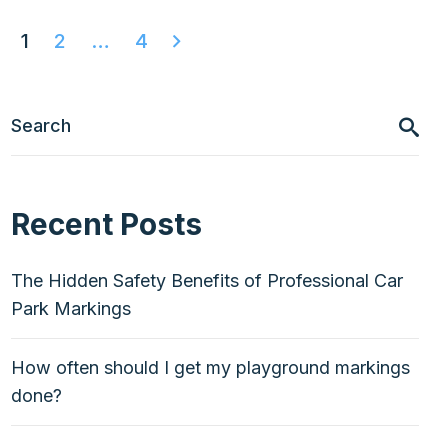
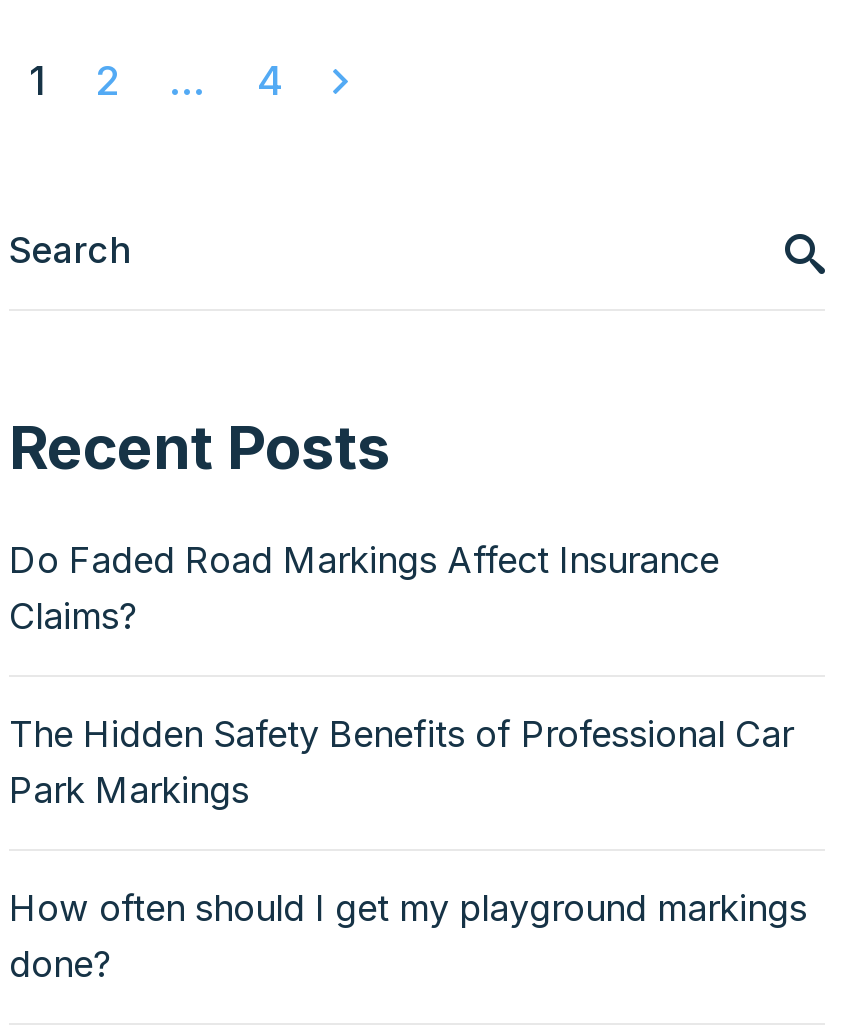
+ Do Faded Road Markings Affect Insurance
+ Claims?
